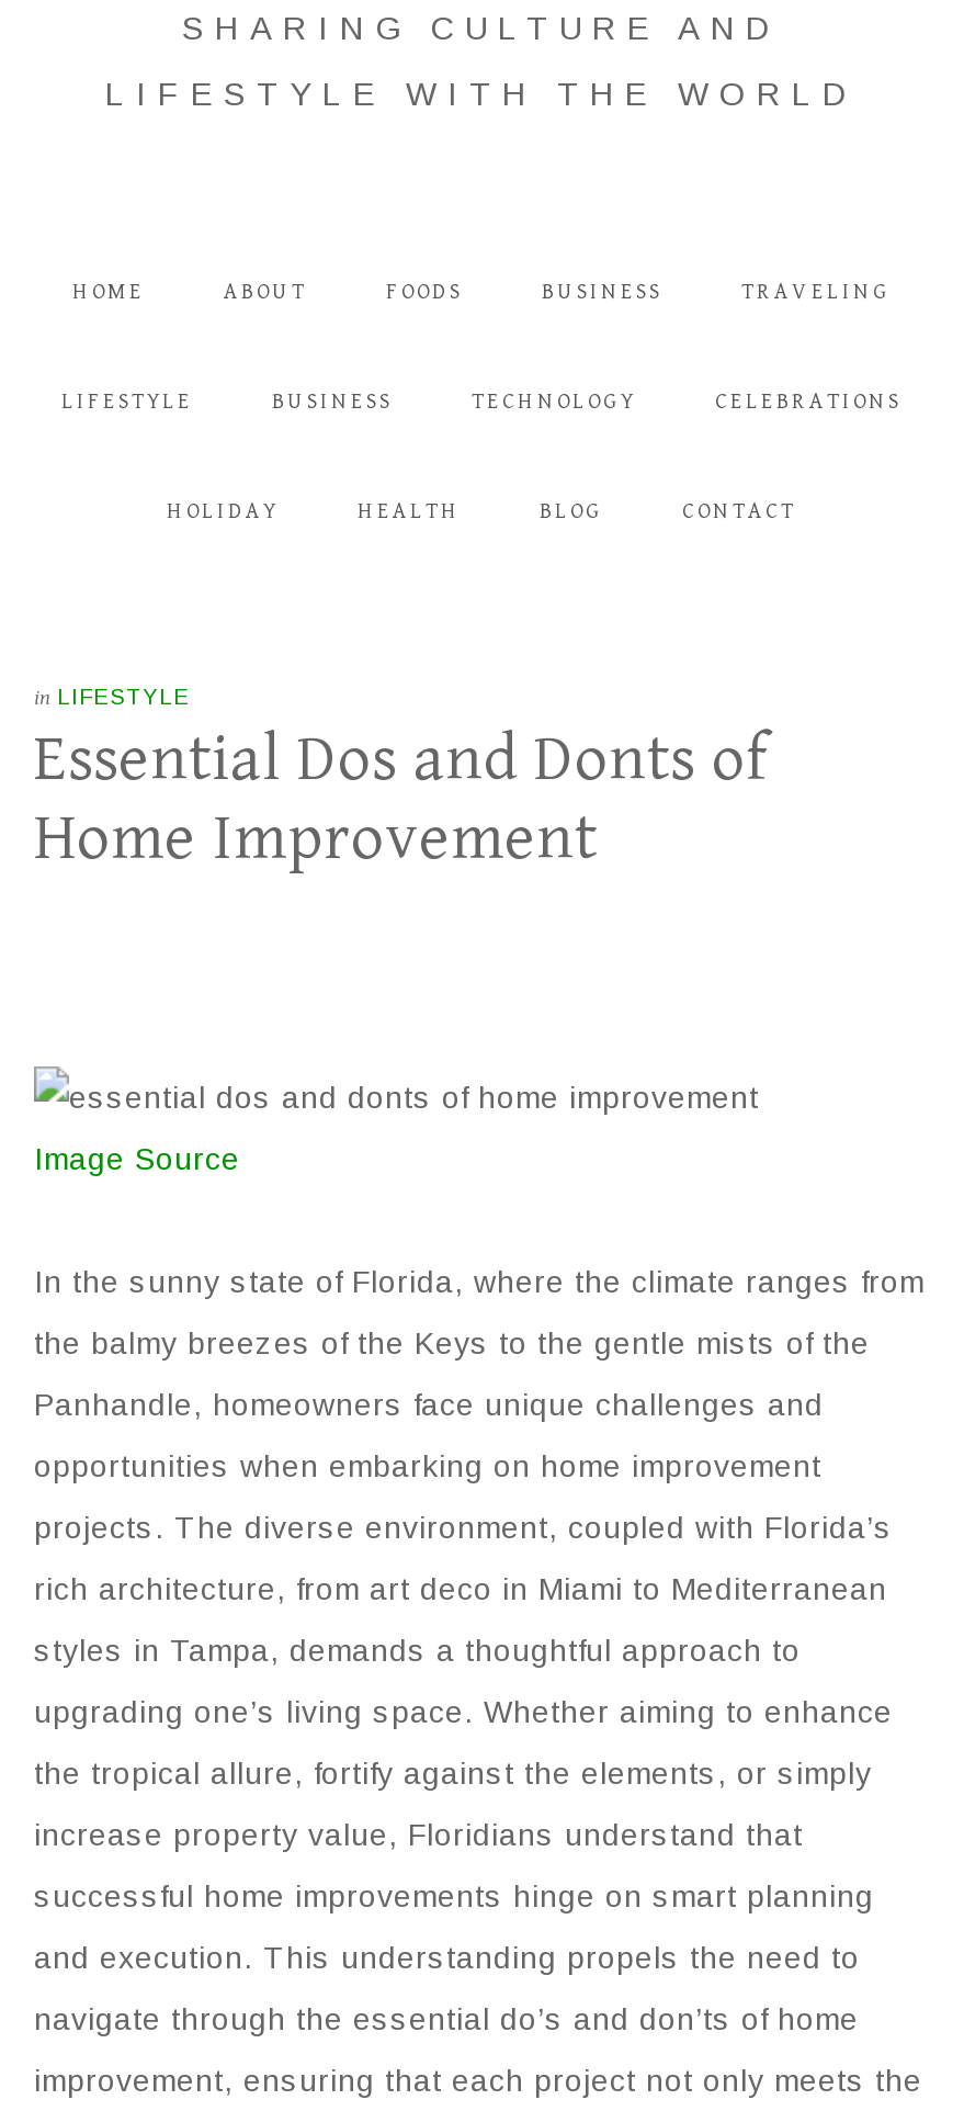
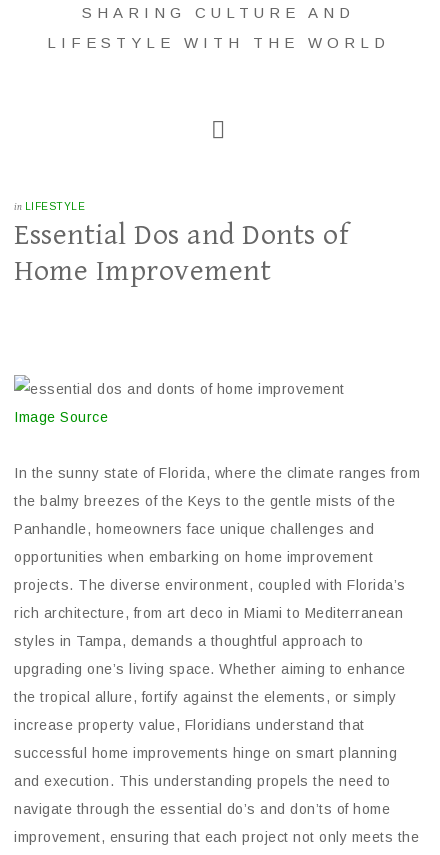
- HOME
- ABOUT
- FOODS
- BUSINESS
- TRAVELING

- LIFESTYLE
- BUSINESS
- TECHNOLOGY
- CELEBRATIONS

- HOLIDAY
- HEALTH
- BLOG
- CONTACT
